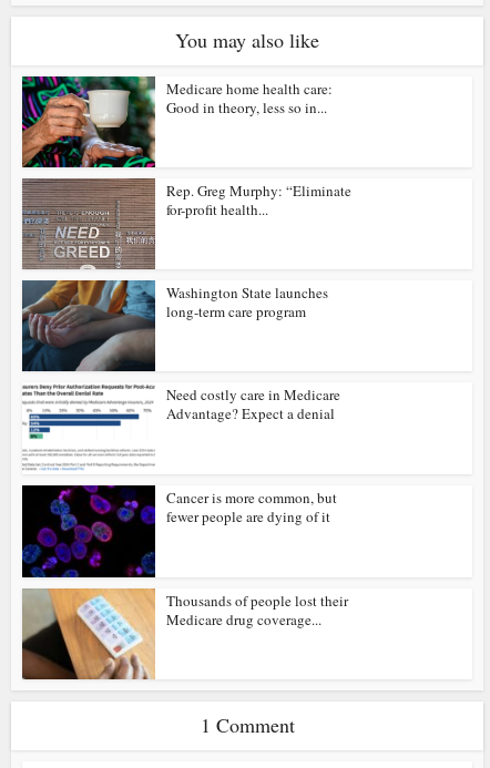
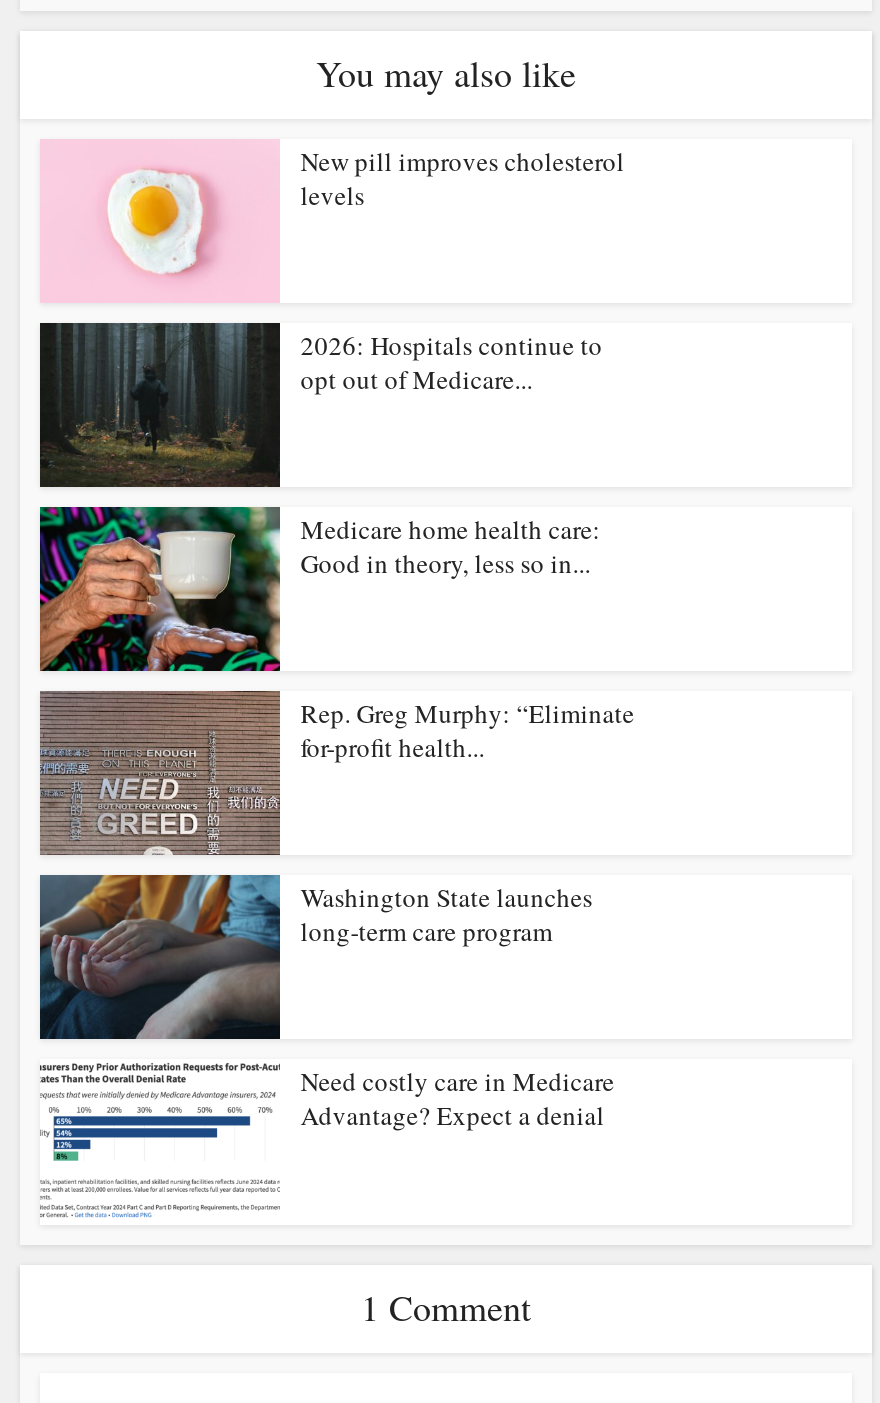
+ [image]
+ New pill improves cholesterol
+ levels

+ [image]
+ 2026: Hospitals continue to
+ opt out of Medicare...

moved down: Medicare home health care: | Good in theory, less so in... | Rep. Greg Murphy: “Eliminate | for-profit health... | Washington State launches | long-term care program | Need costly care in Medicare | Advantage? Expect a denial

- [image]
- Cancer is more common, but
- fewer people are dying of it

- [image]
- Thousands of people lost their
- Medicare drug coverage...
